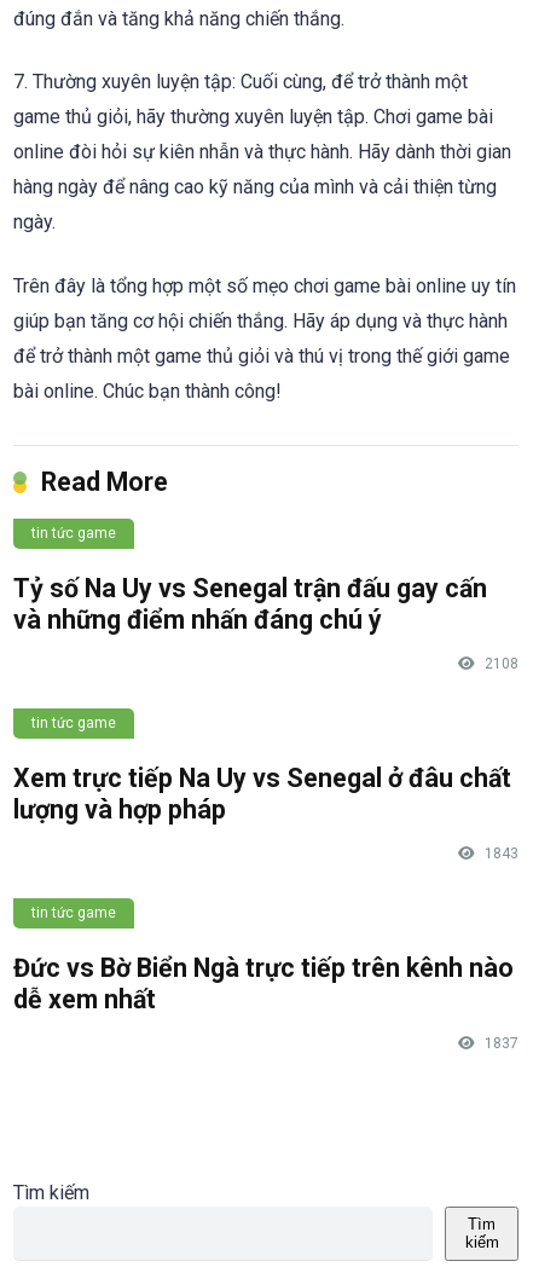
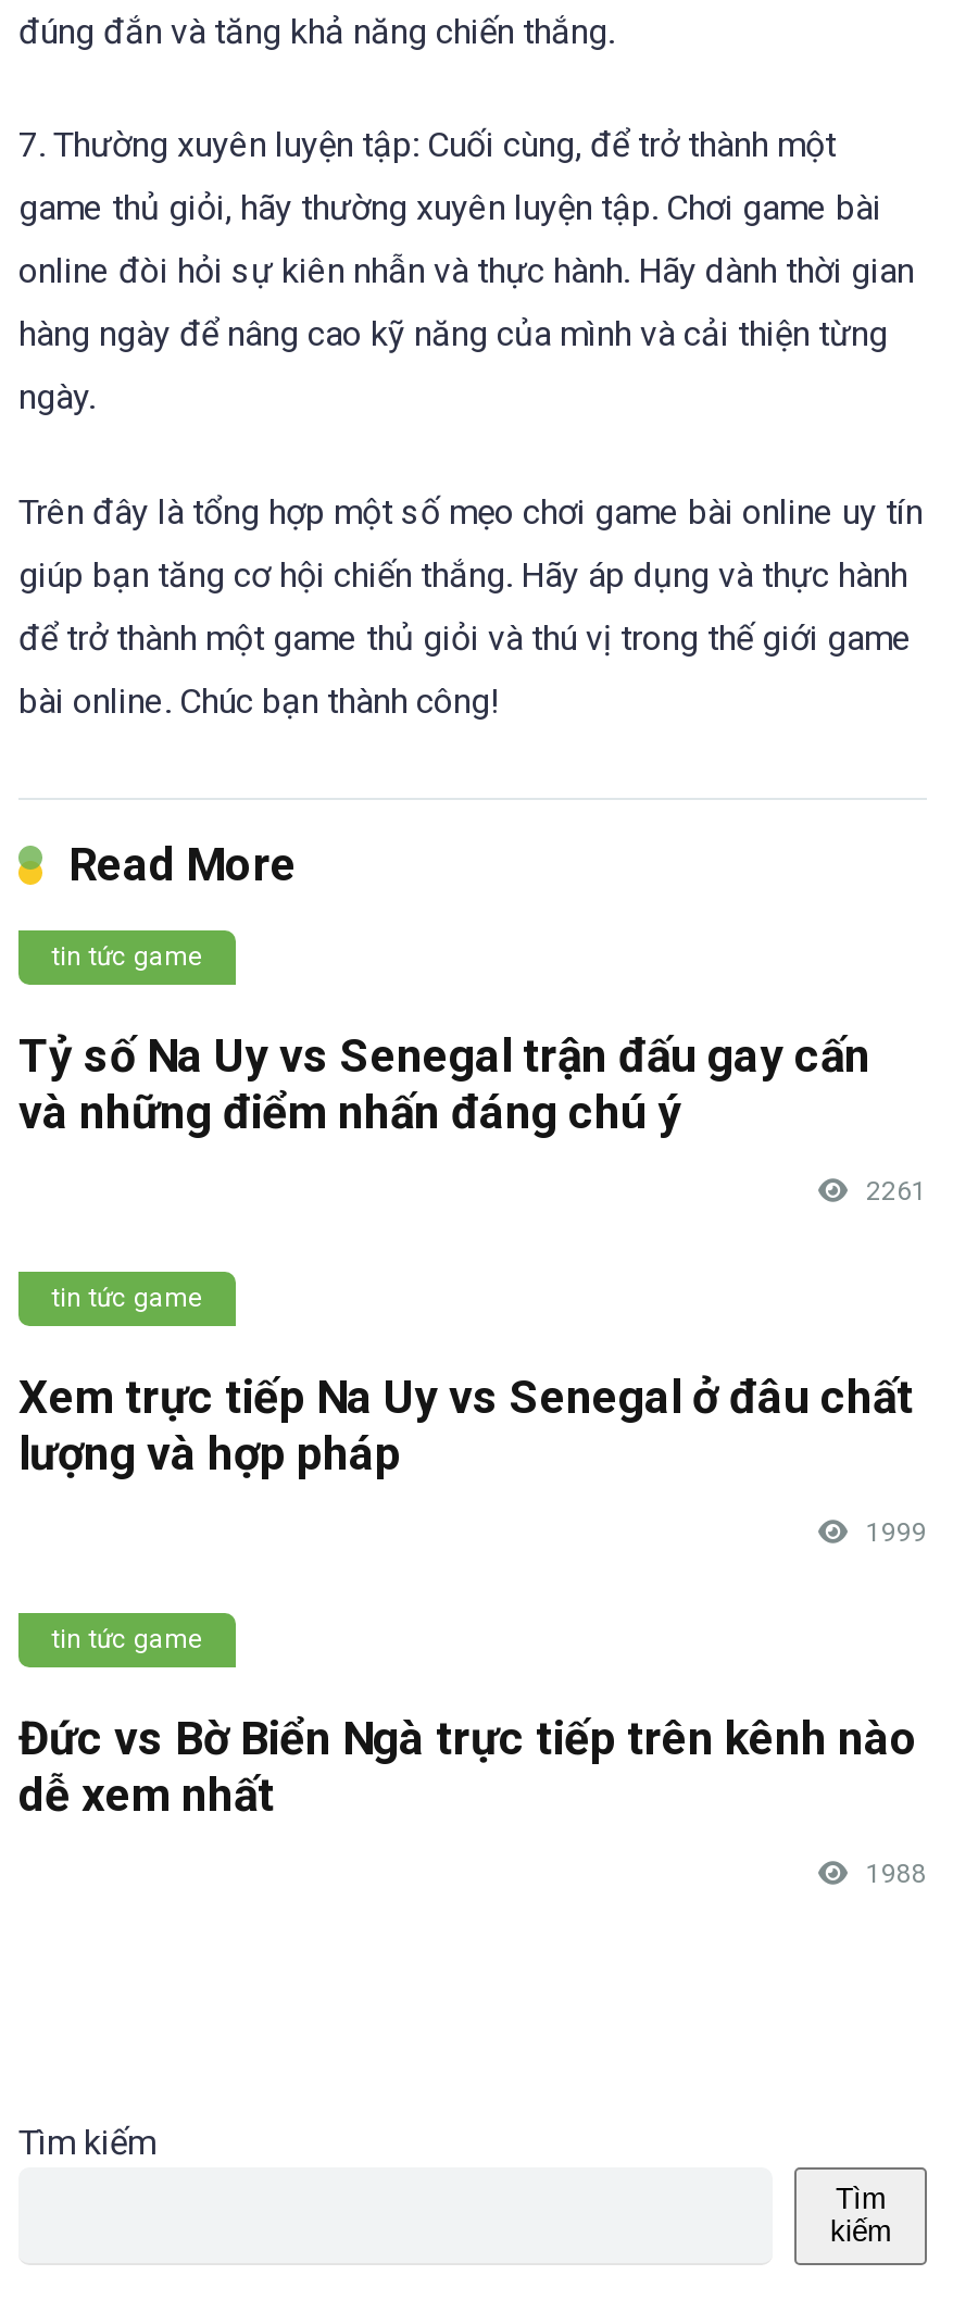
- 2108
+ 2261

- 1843
+ 1999

- 1837
+ 1988
